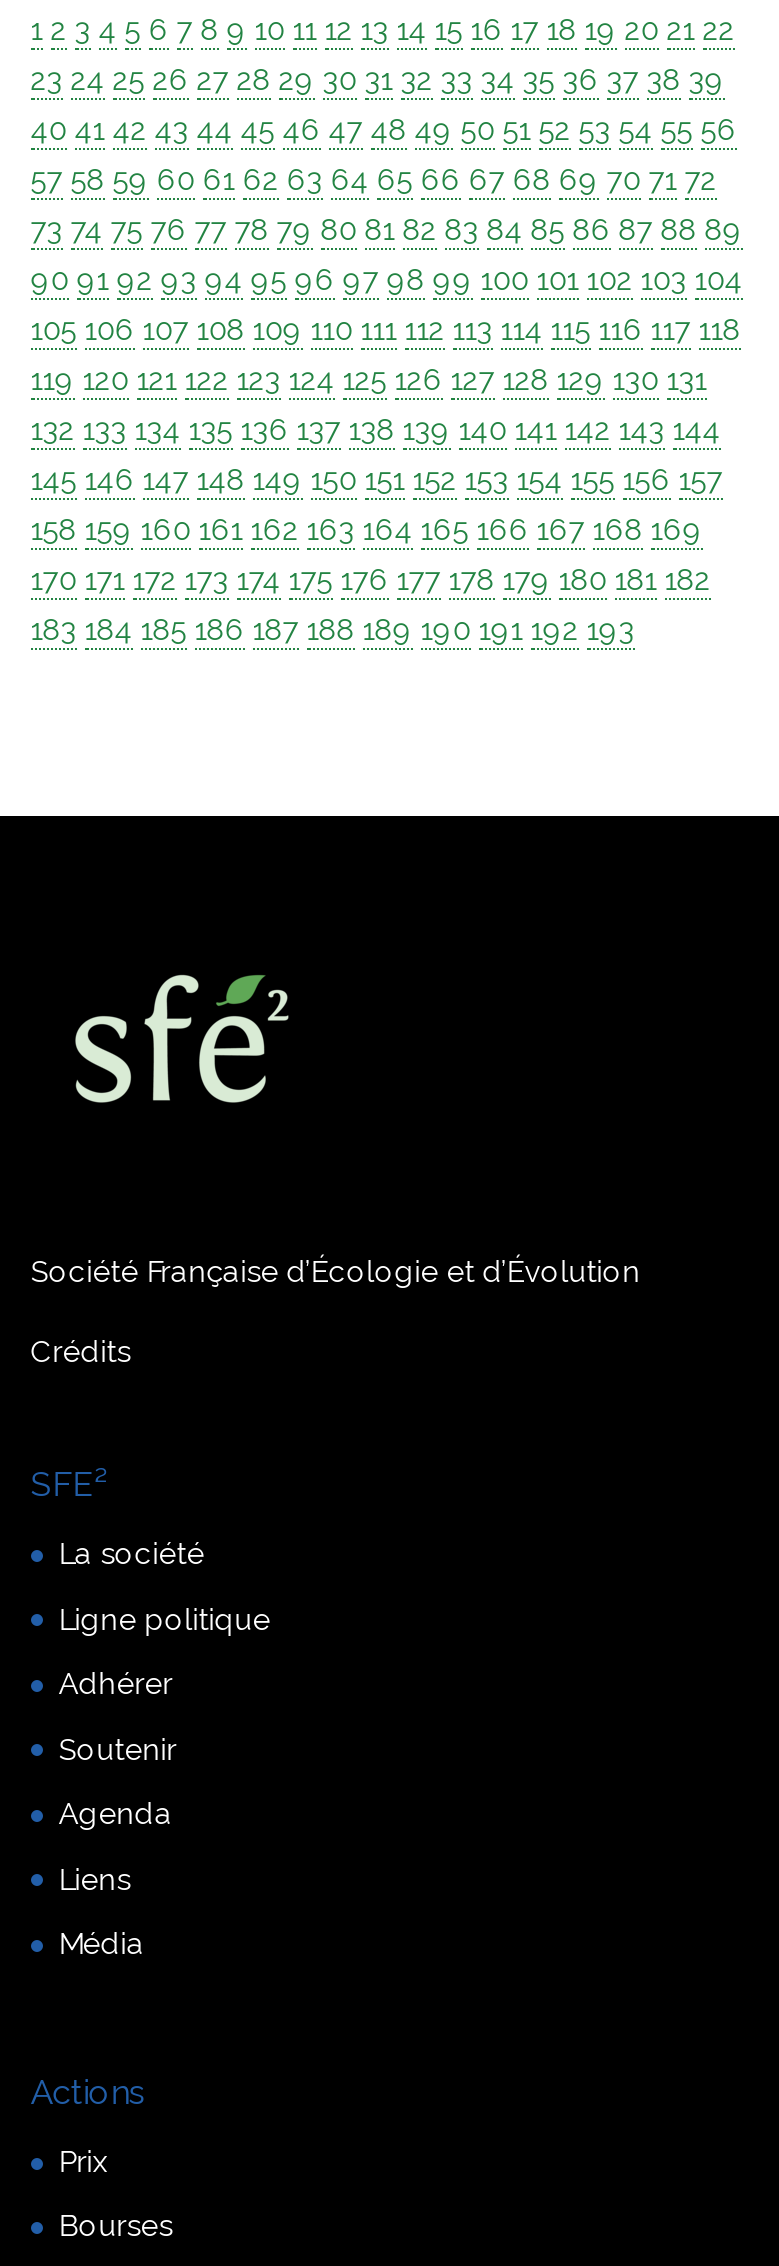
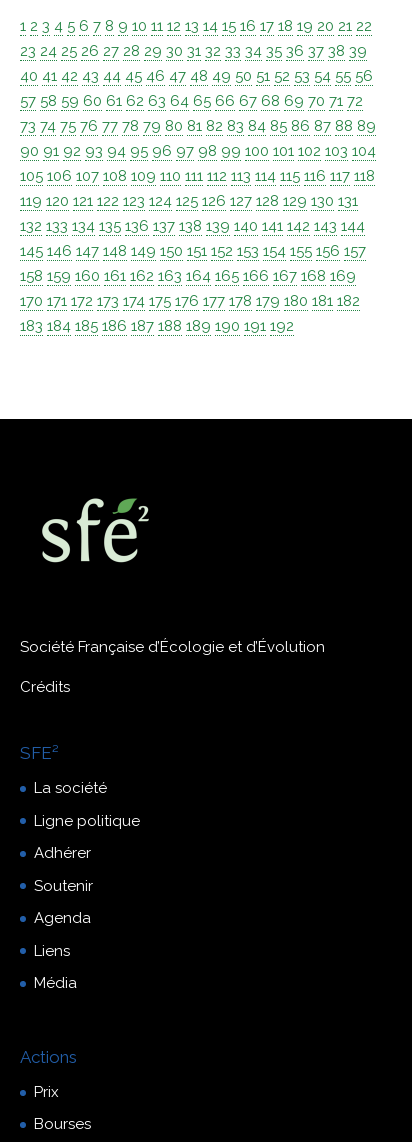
- 183 184 185 186 187 188 189 190 191 192 193
+ 183 184 185 186 187 188 189 190 191 192
